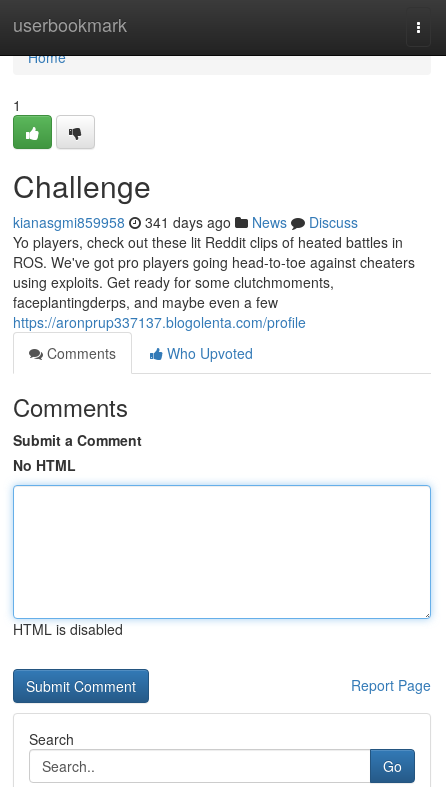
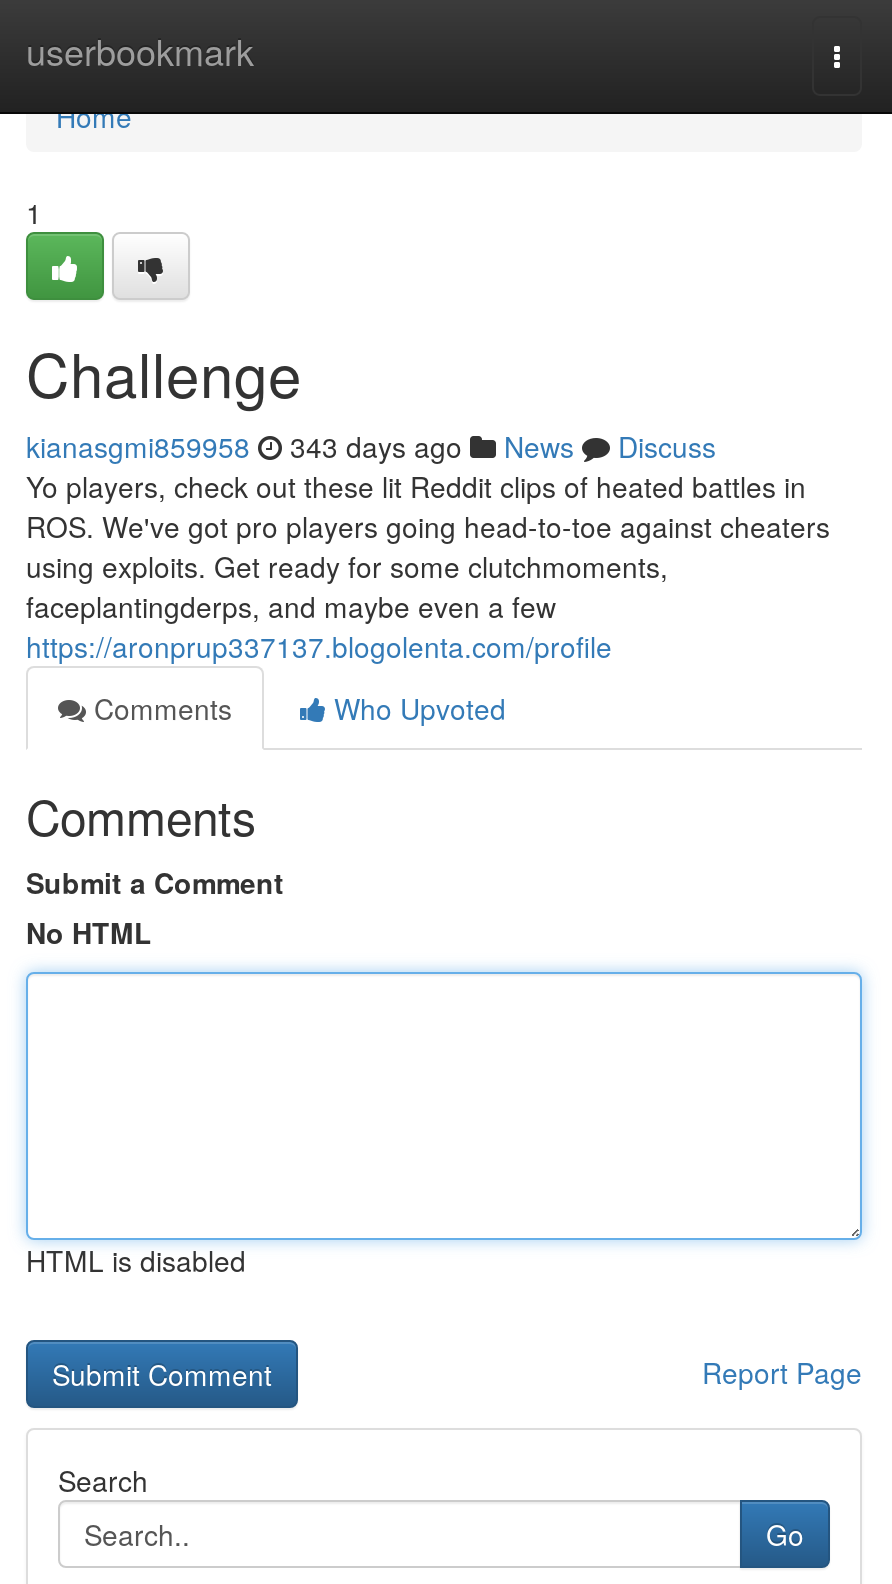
- kianasgmi859958 341 days ago News Discuss
+ kianasgmi859958 343 days ago News Discuss
